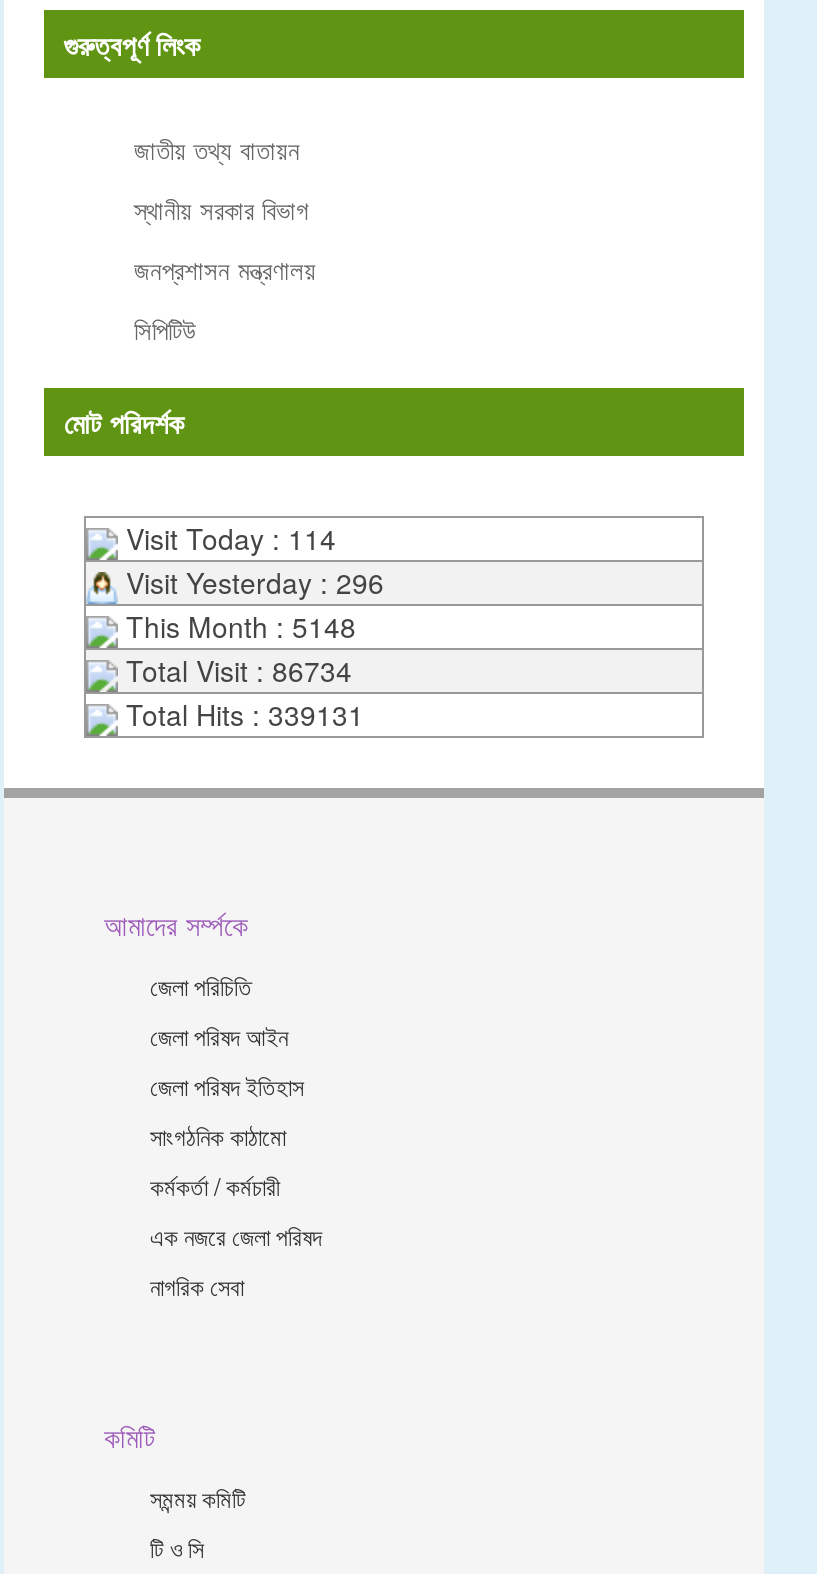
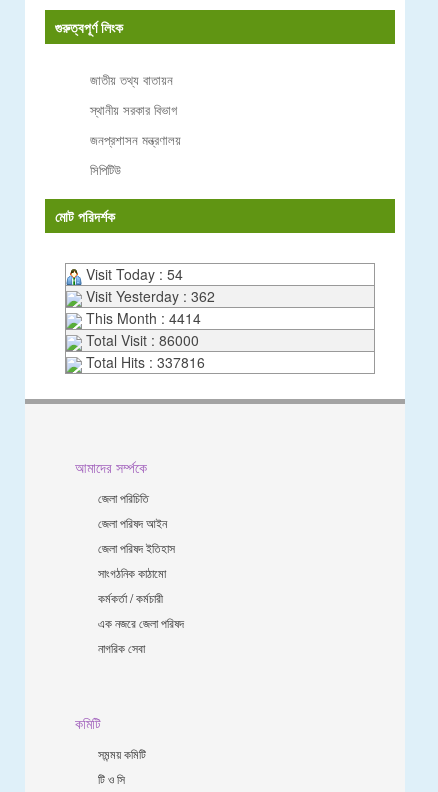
- Visit Today : 114
+ Visit Today : 54

- Visit Yesterday : 296
+ Visit Yesterday : 362

- This Month : 5148
+ This Month : 4414

- Total Visit : 86734
+ Total Visit : 86000

- Total Hits : 339131
+ Total Hits : 337816
